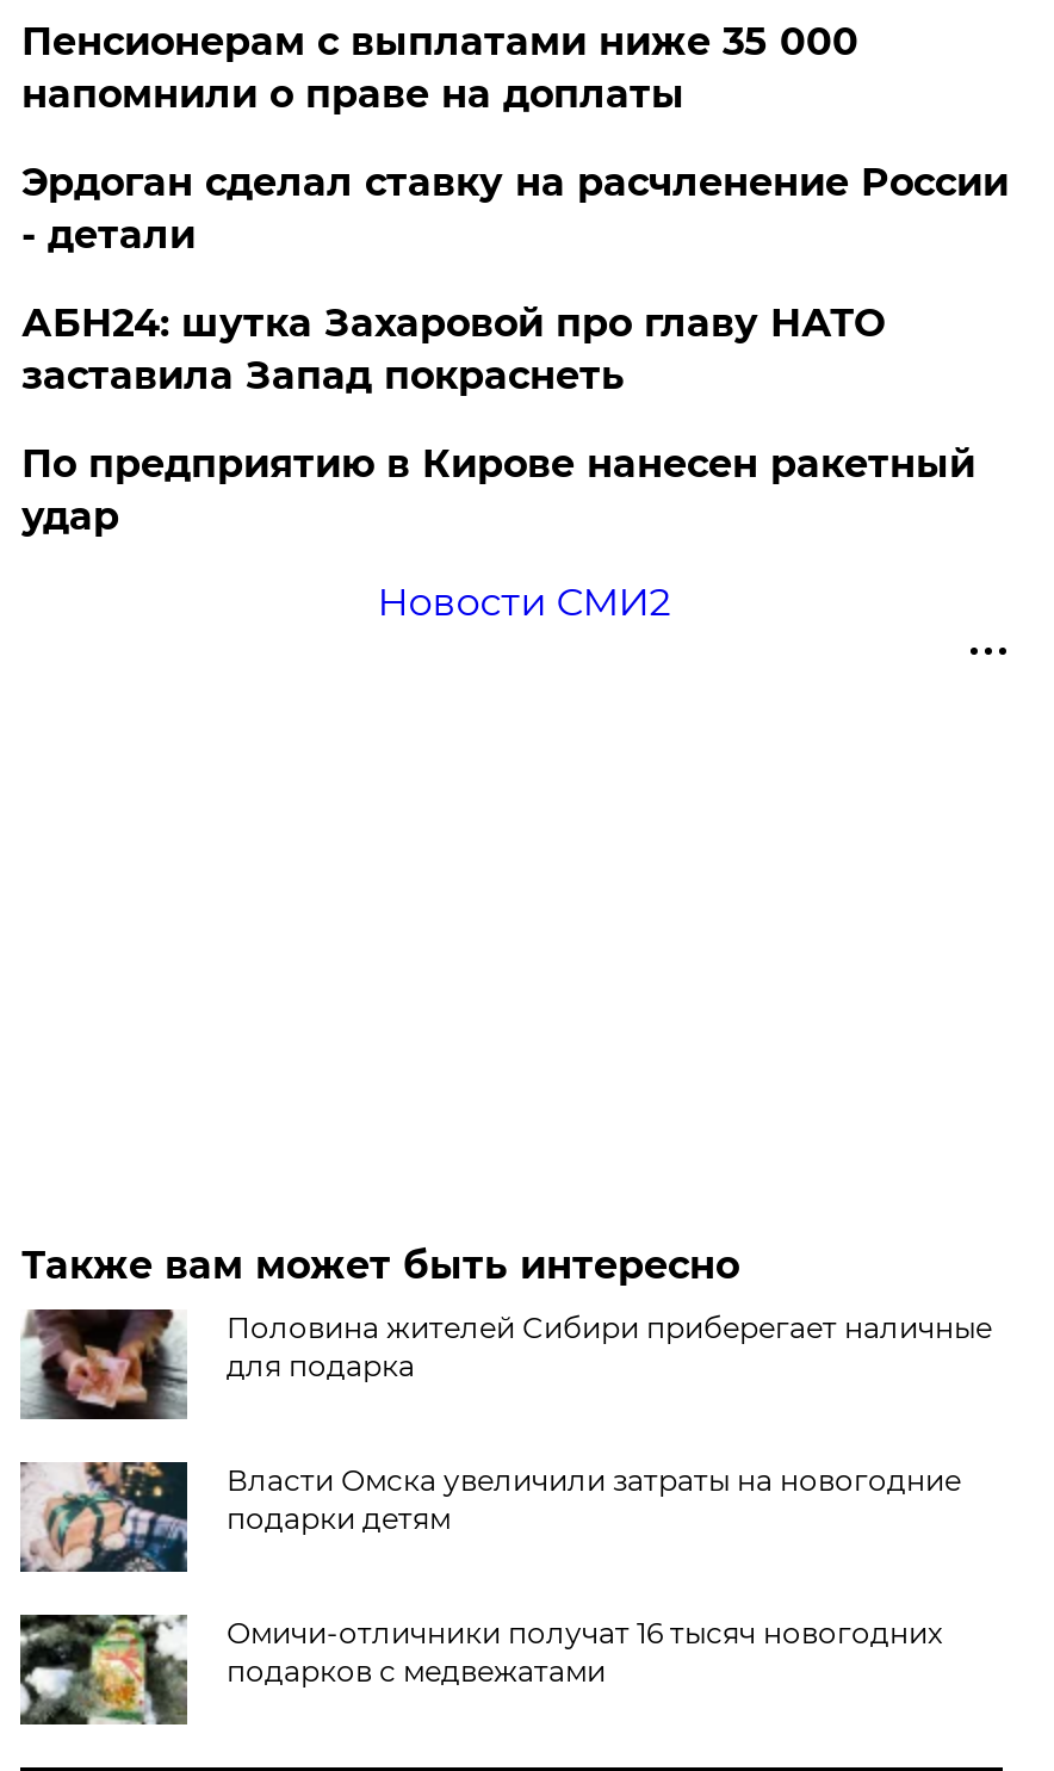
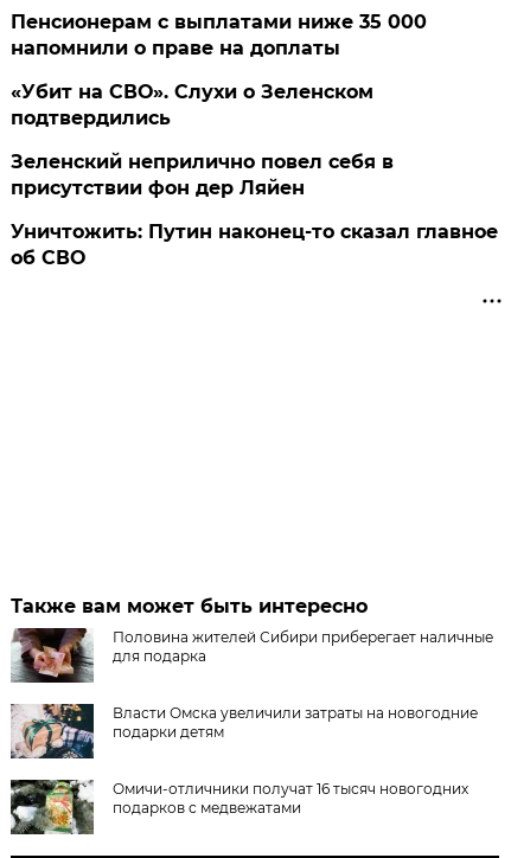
- Эрдоган сделал ставку на расчленение России
- - детали
- АБН24: шутка Захаровой про главу НАТО
- заставила Запад покраснеть
- По предприятию в Кирове нанесен ракетный
- удар
- Новости СМИ2
+ «Убит на СВО». Слухи о Зеленском
+ подтвердились
+ Зеленский неприлично повел cебя в
+ присутствии фон дер Ляйен
+ Уничтожить: Путин наконец-то сказал главное
+ об СВО
